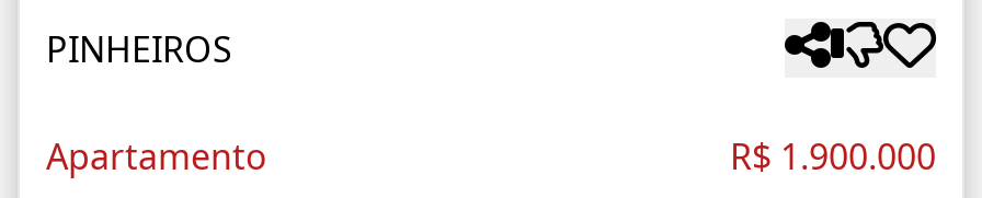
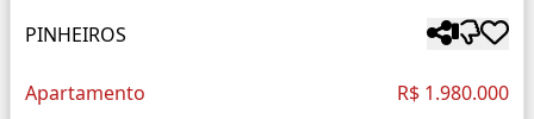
- R$ 1.900.000
+ R$ 1.980.000
